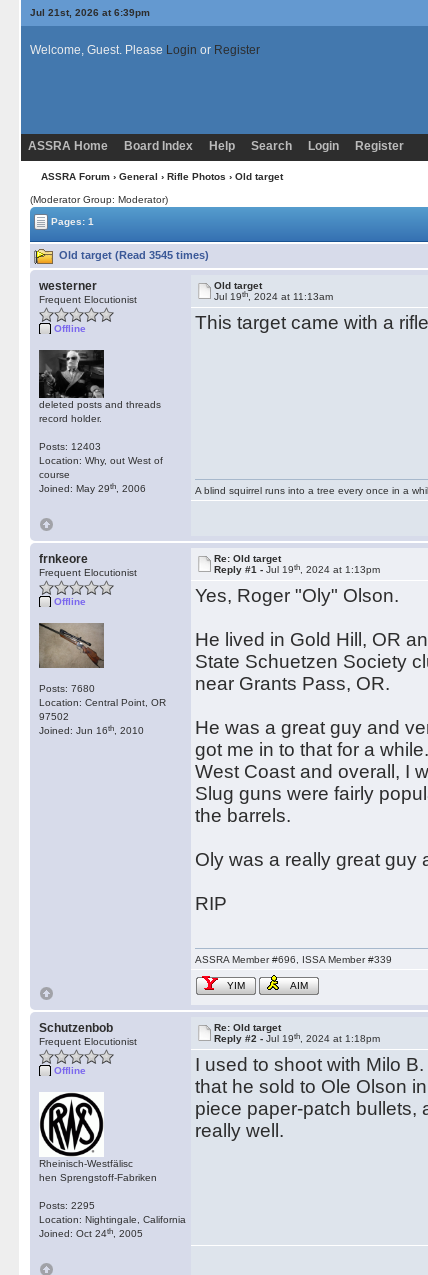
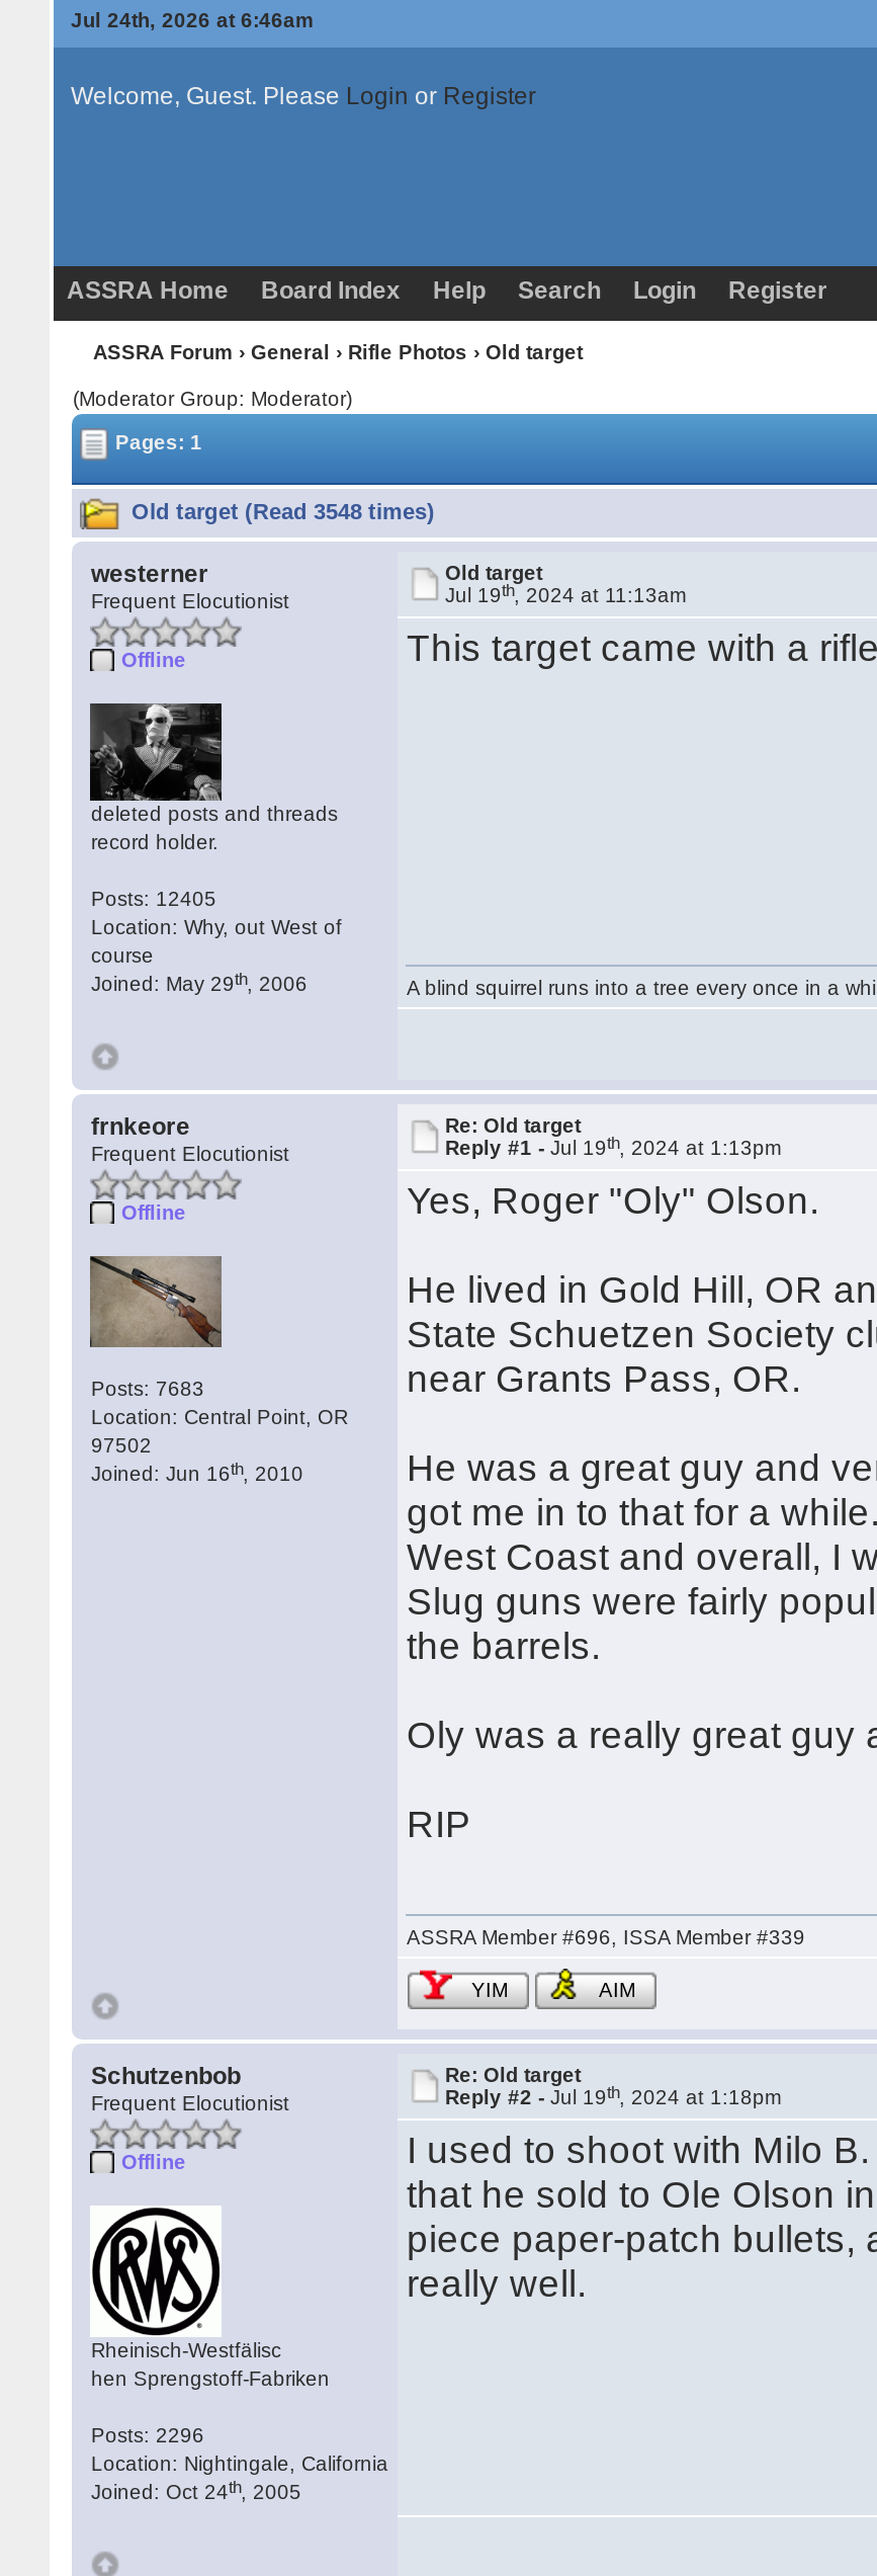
- Jul 21st, 2026 at 6:39pm
+ Jul 24th, 2026 at 6:46am

- Old target (Read 3545 times)
+ Old target (Read 3548 times)

- Posts: 12403
+ Posts: 12405

- Posts: 7680
+ Posts: 7683

- Posts: 2295
+ Posts: 2296
